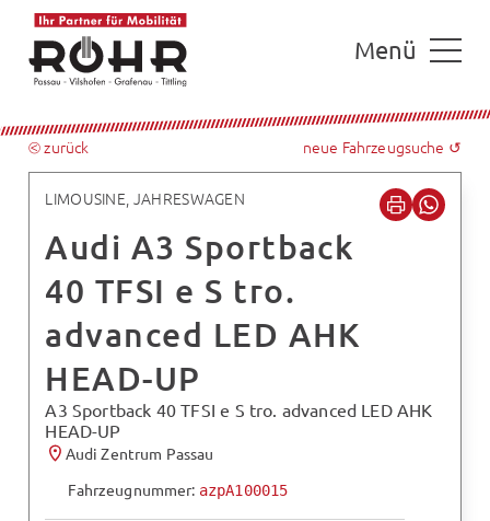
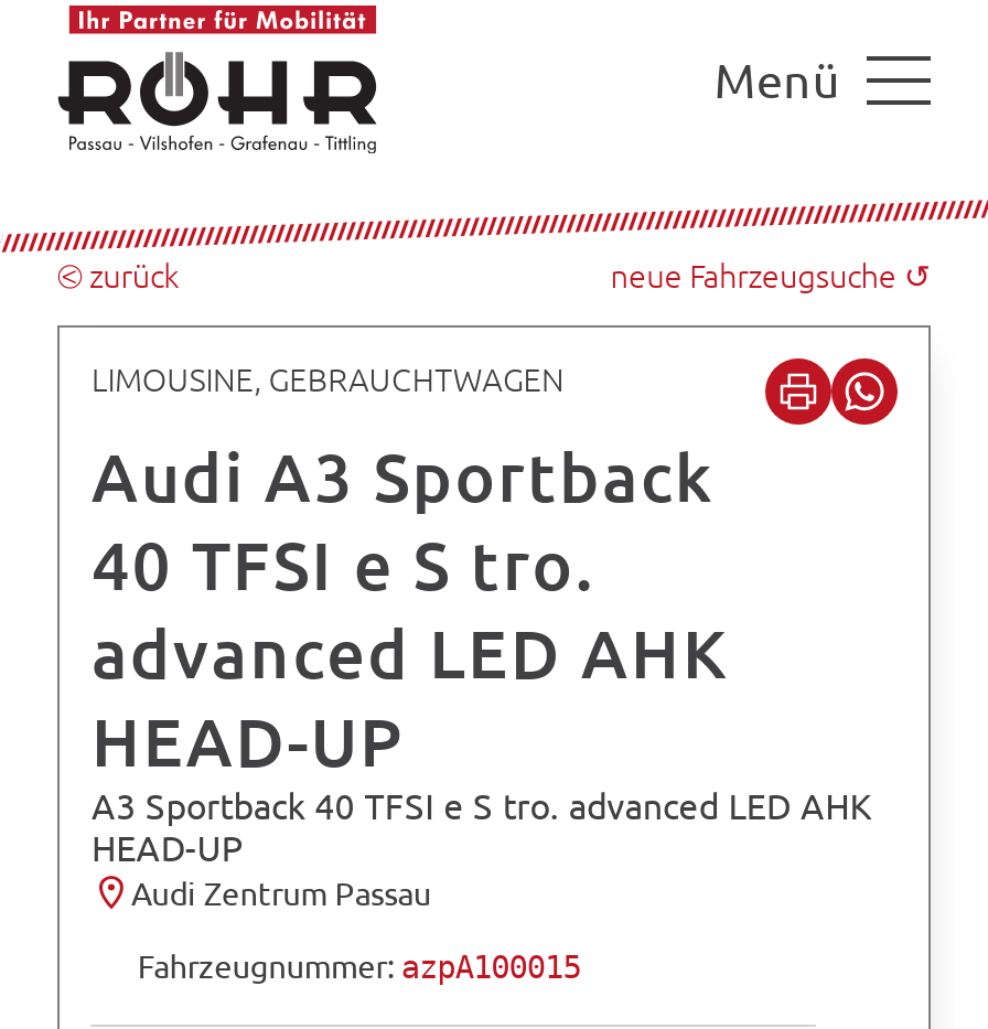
- LIMOUSINE, JAHRESWAGEN
+ LIMOUSINE, GEBRAUCHTWAGEN
